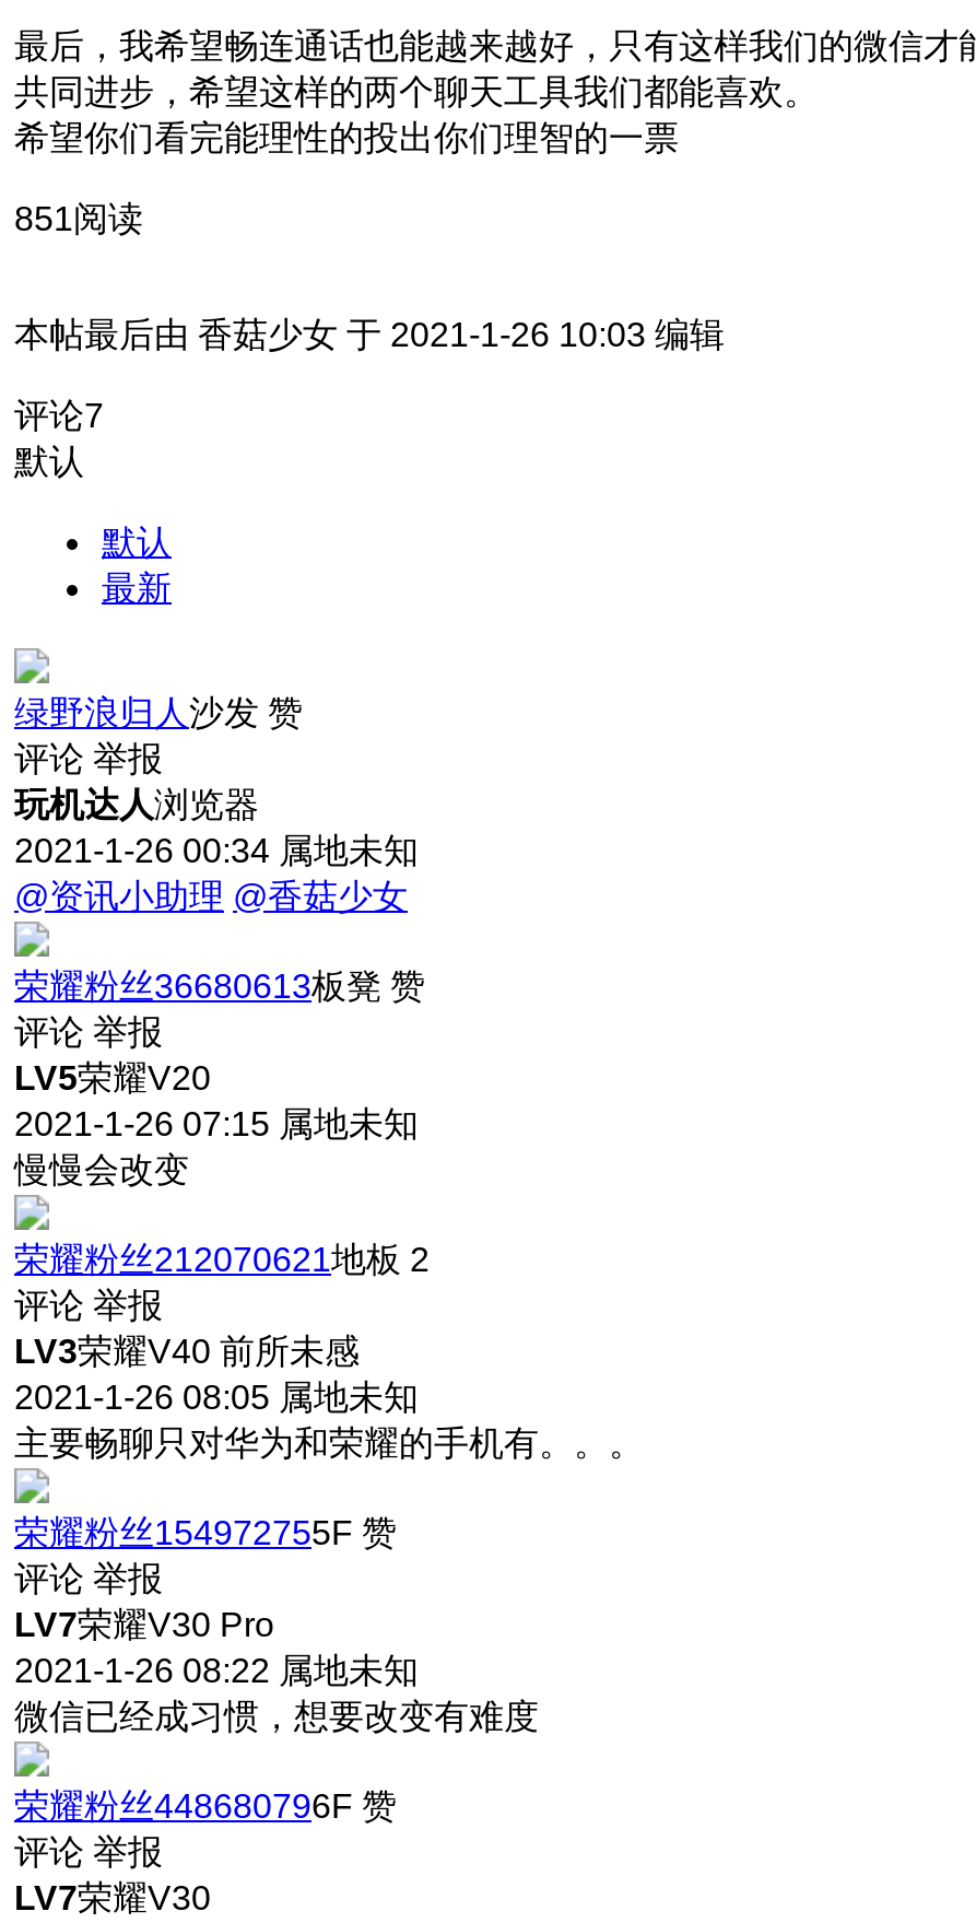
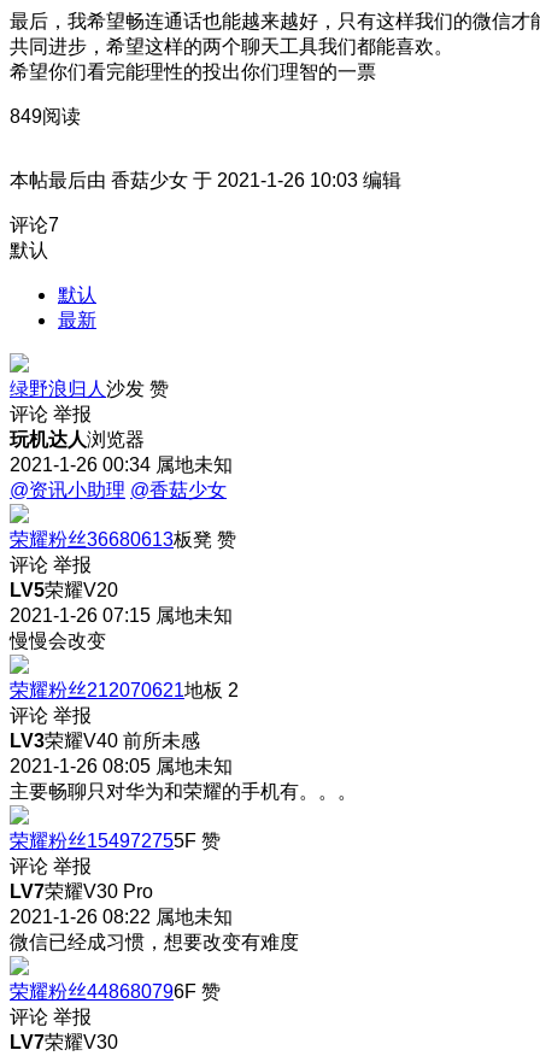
- 851阅读
+ 849阅读
